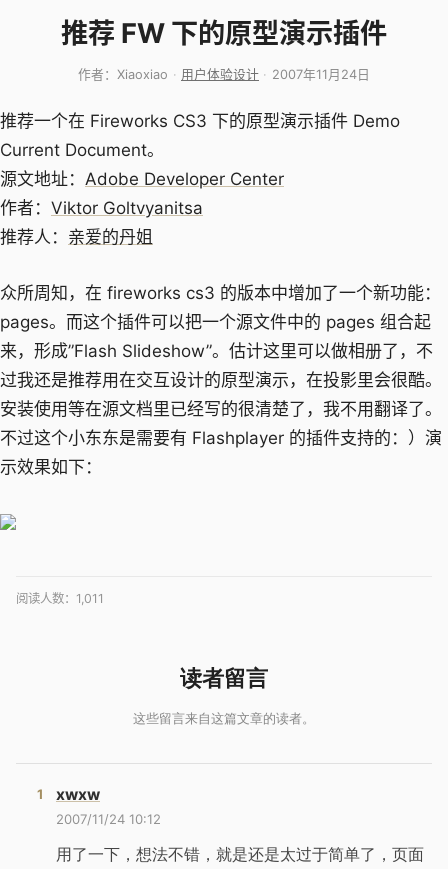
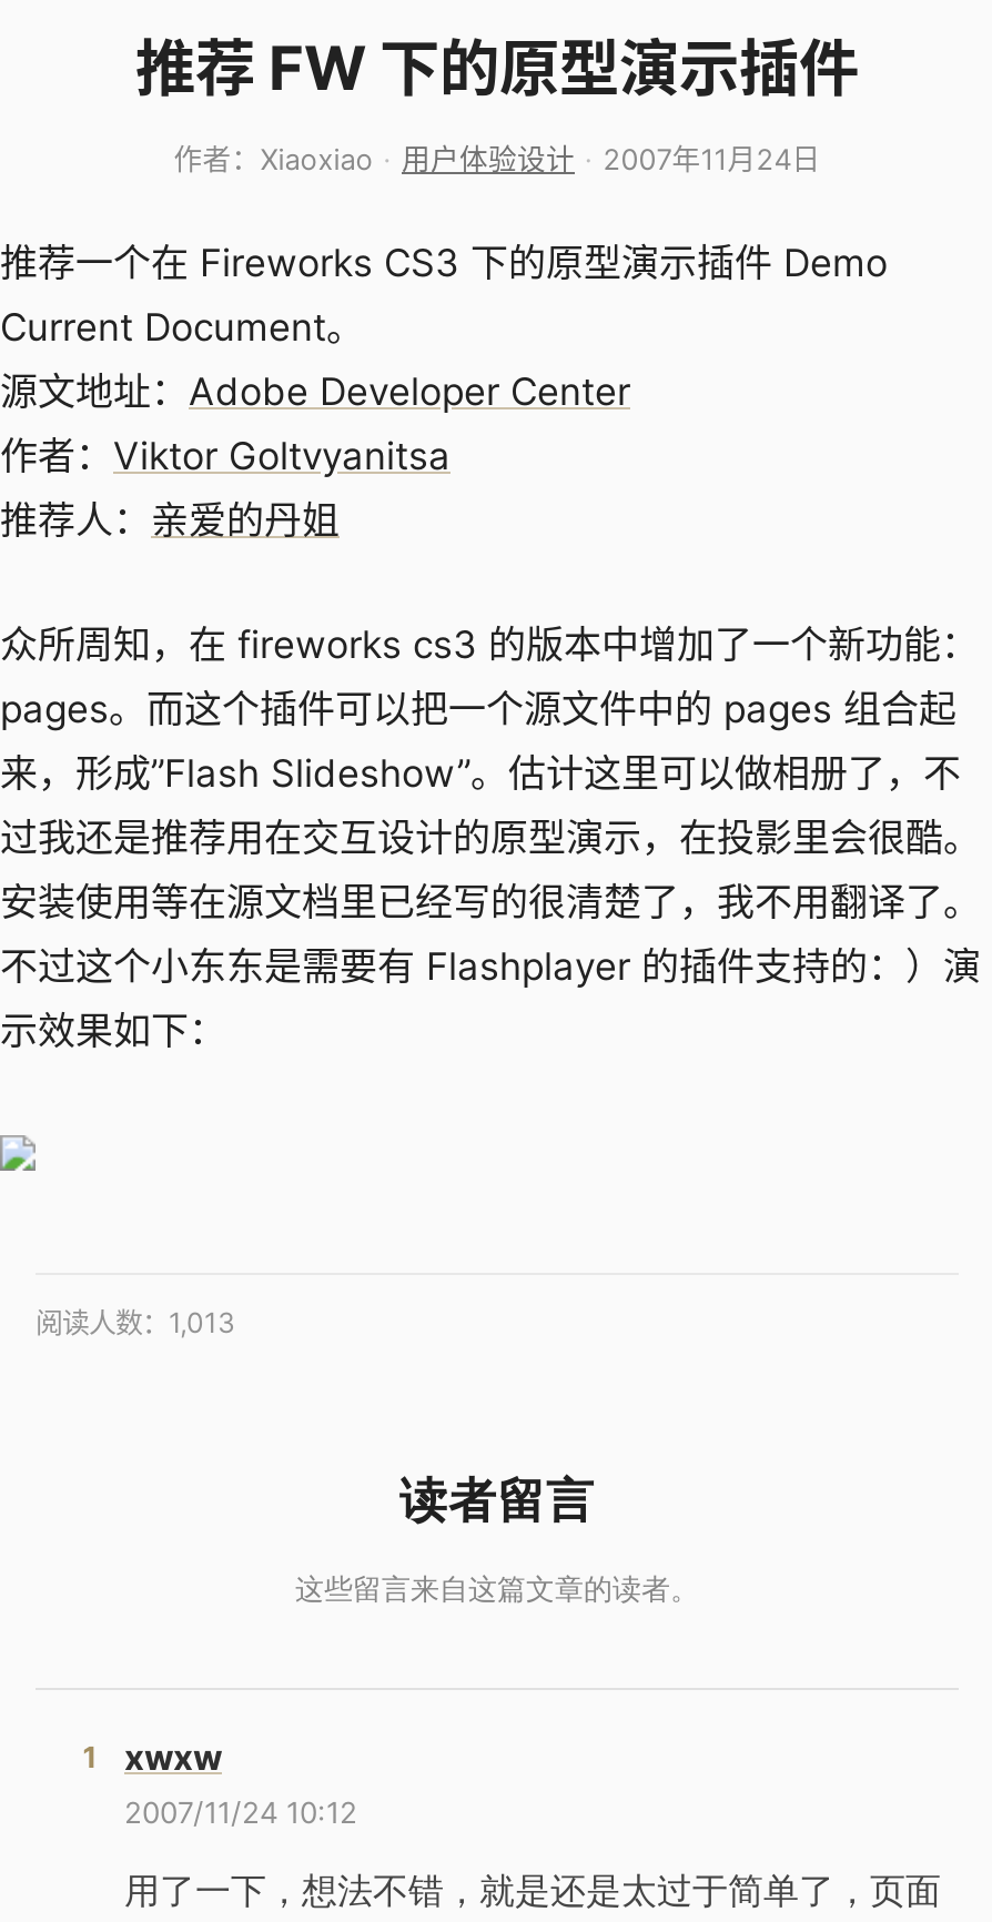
- 阅读人数：1,011
+ 阅读人数：1,013
